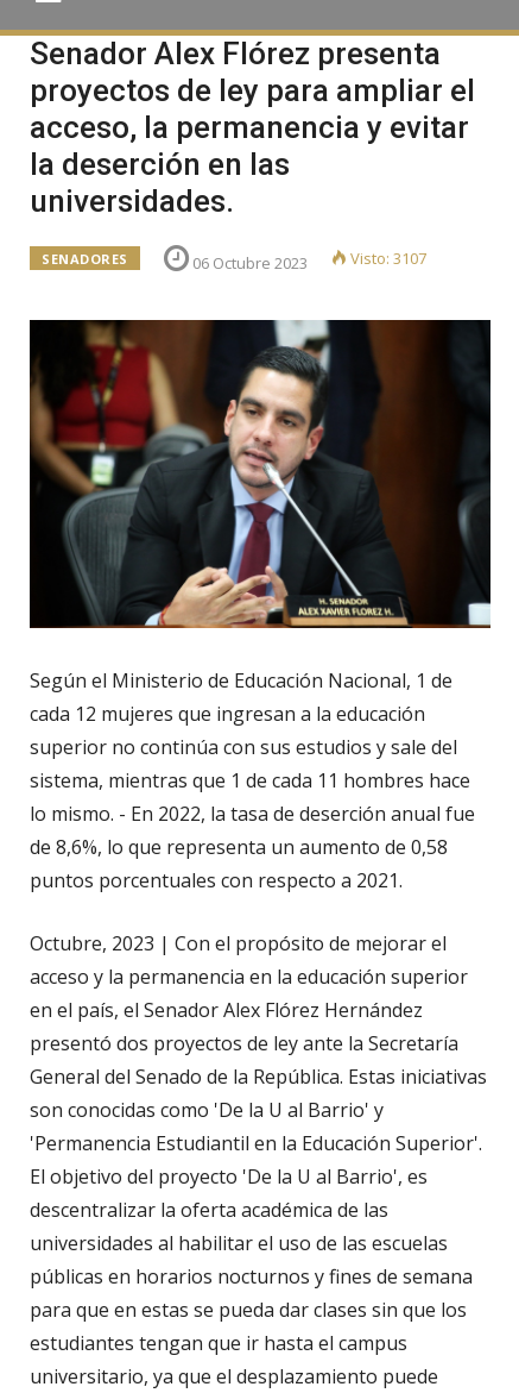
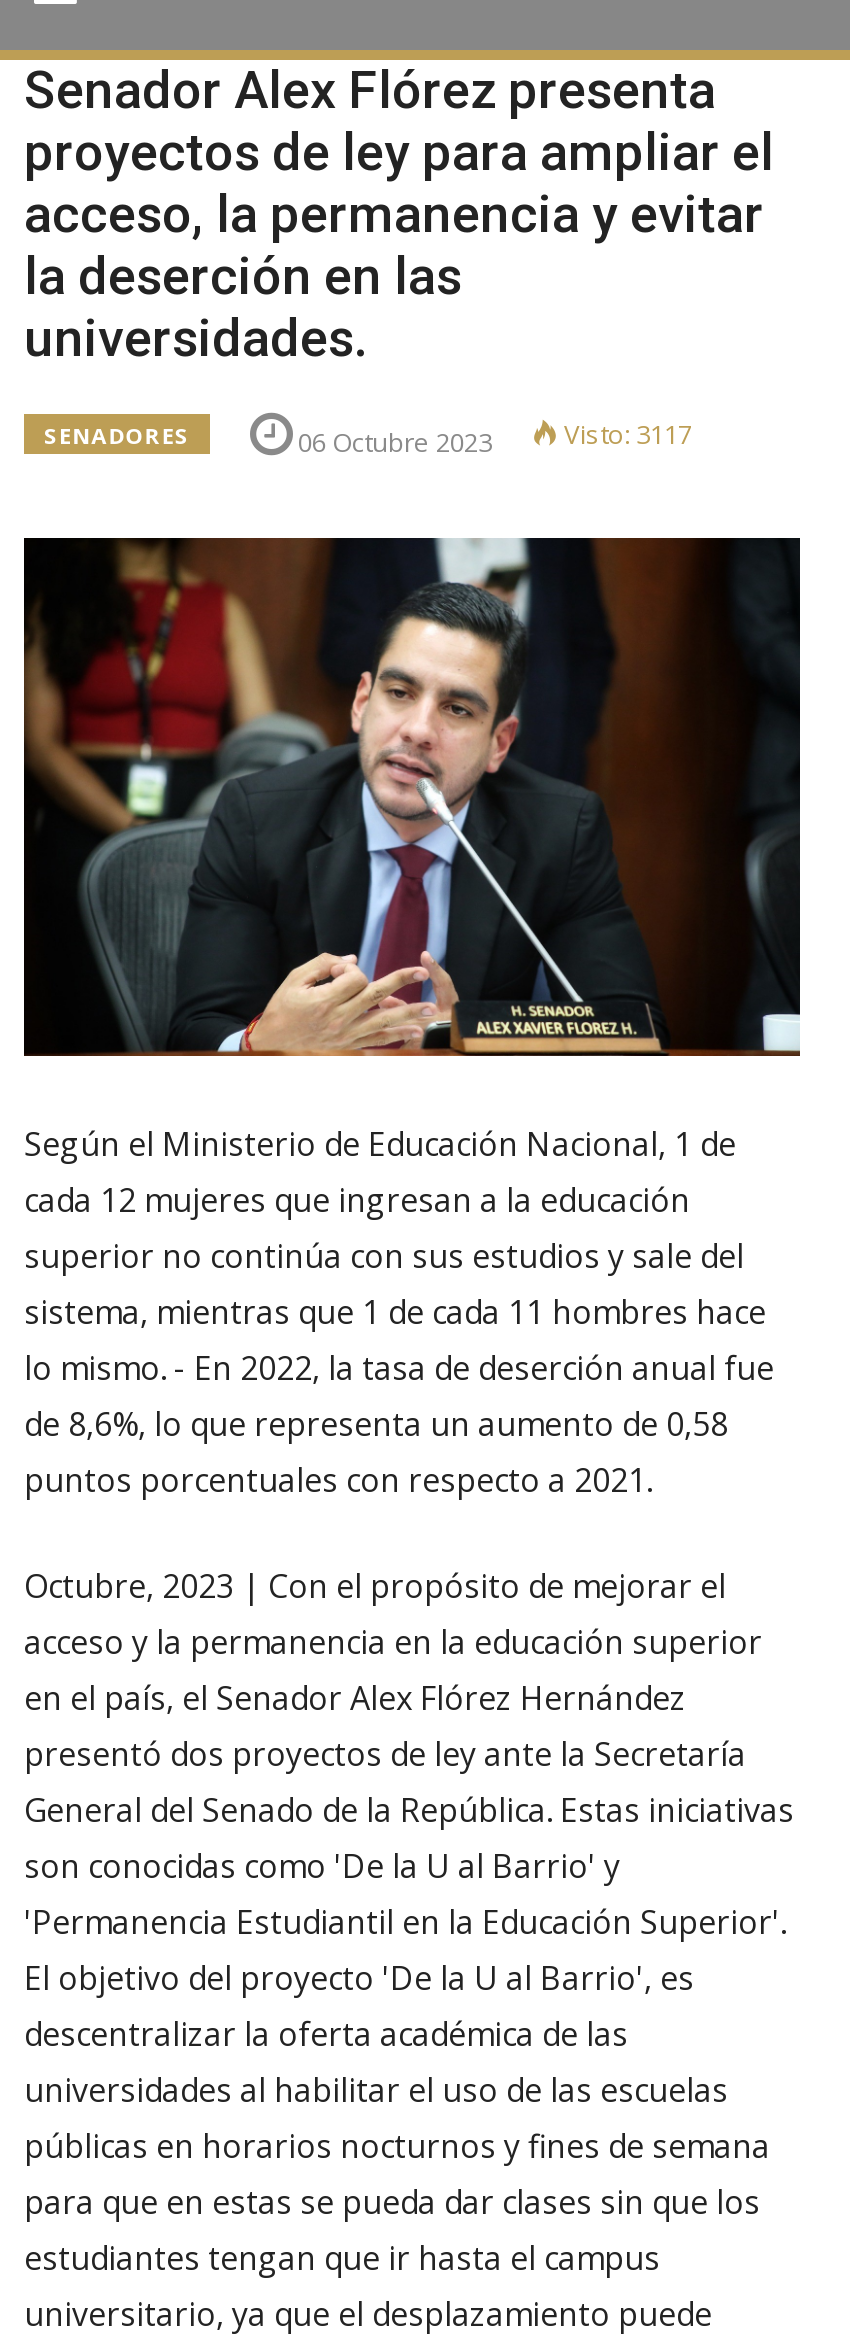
- 06 Octubre 2023 Visto: 3107
+ 06 Octubre 2023 Visto: 3117
